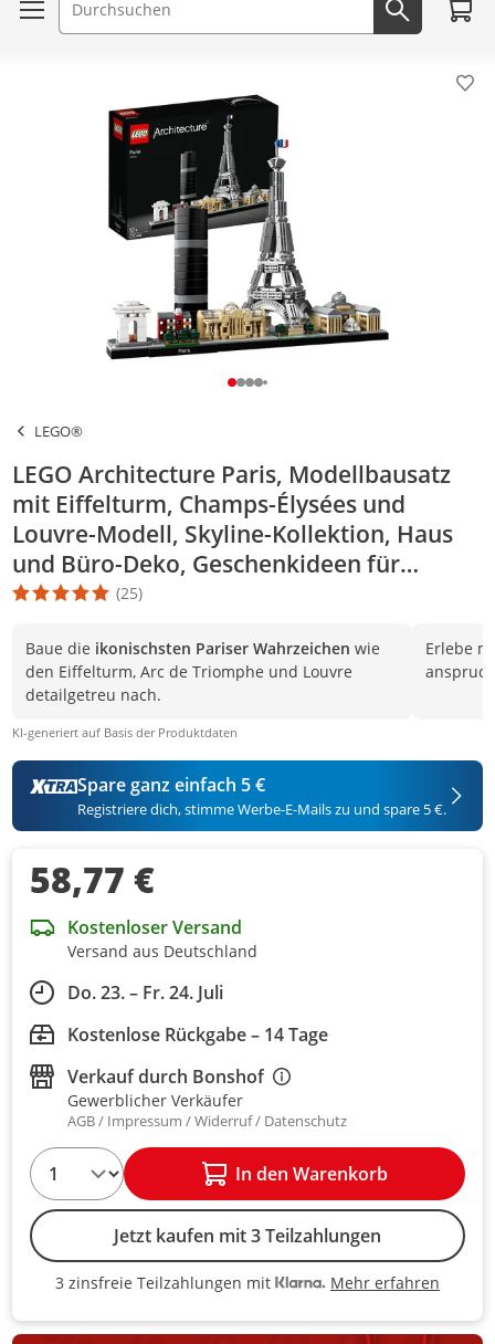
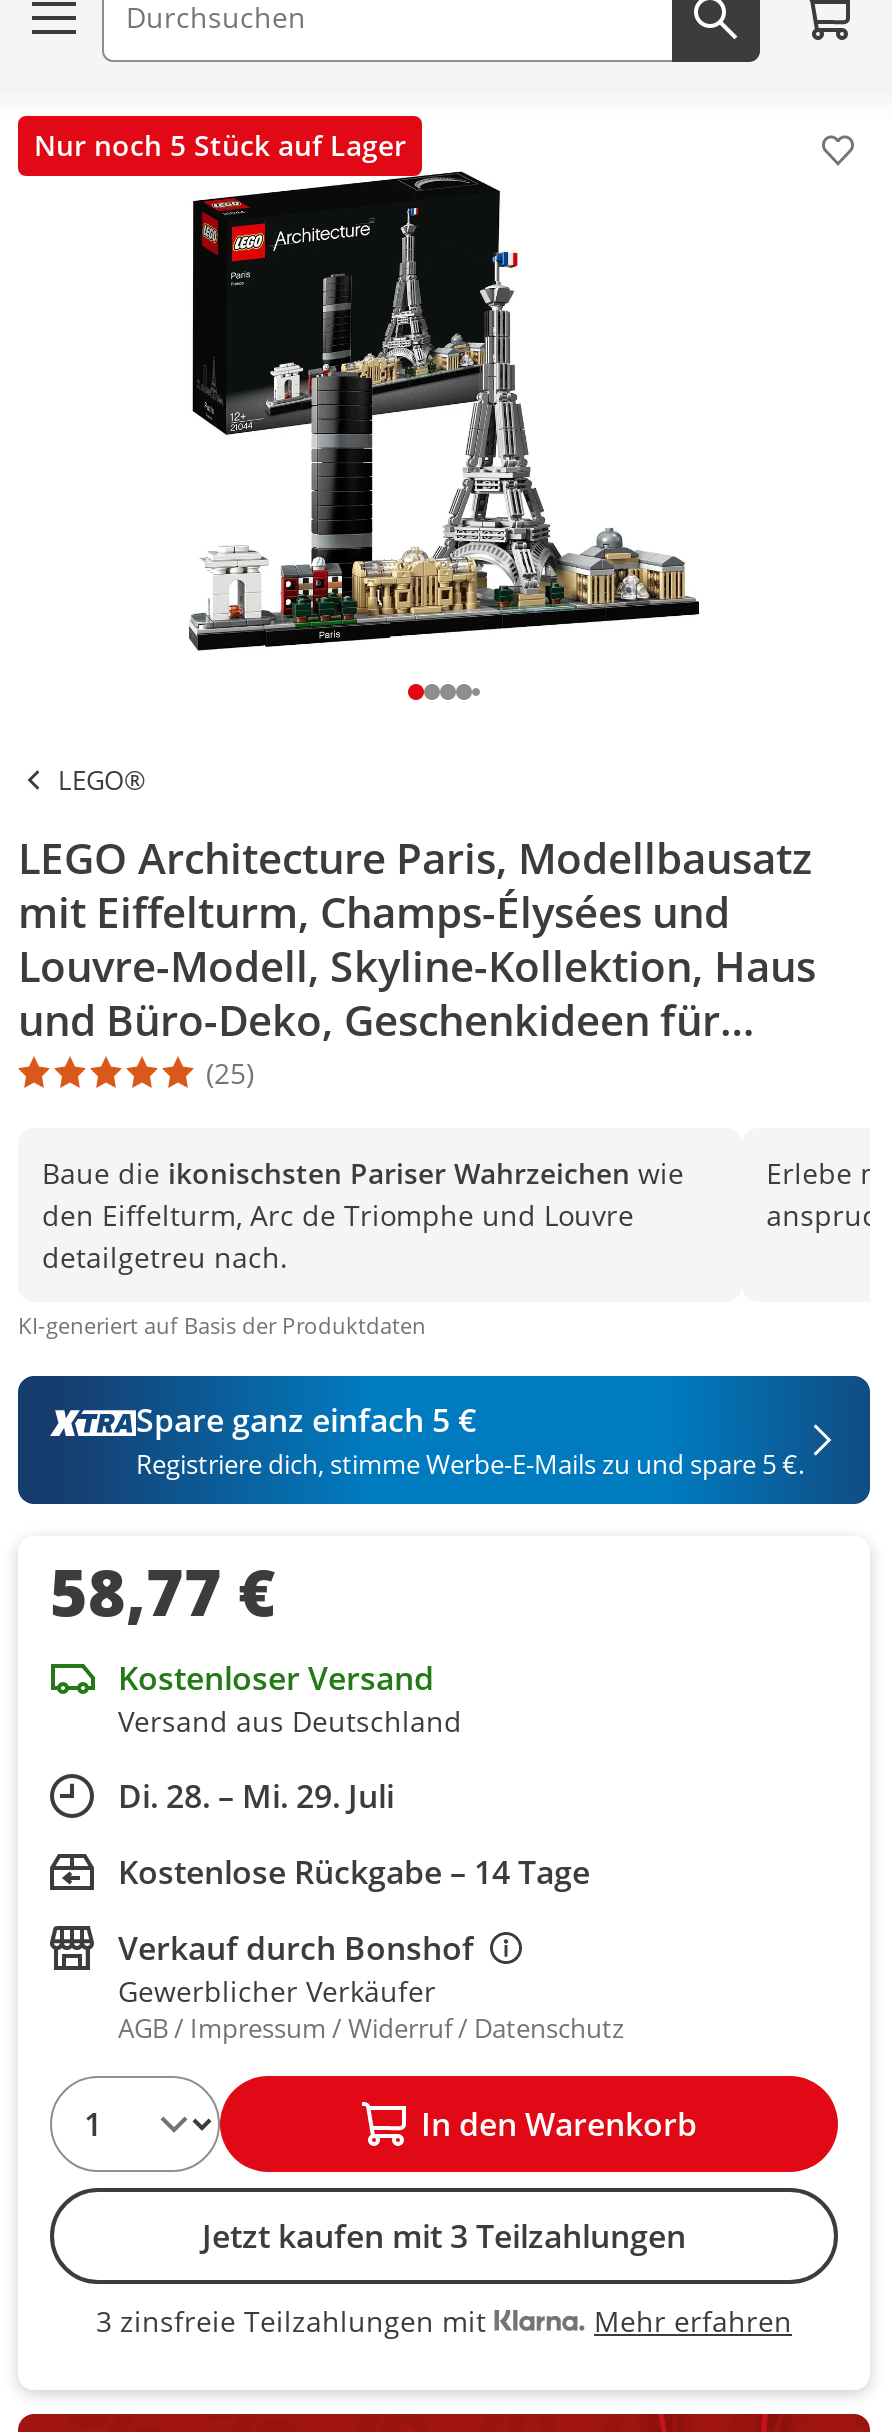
+ Nur noch 5 Stück auf Lager

- Do. 23. – Fr. 24. Juli
+ Di. 28. – Mi. 29. Juli
